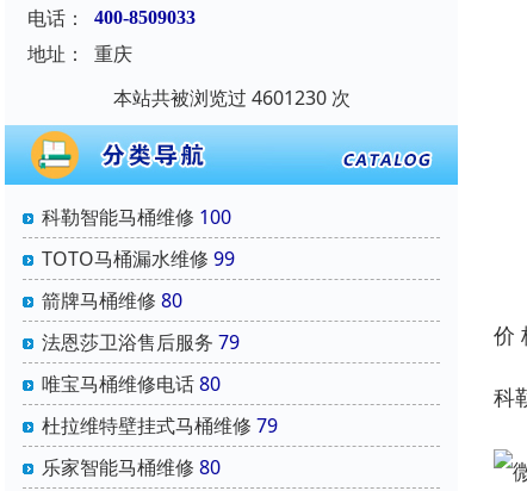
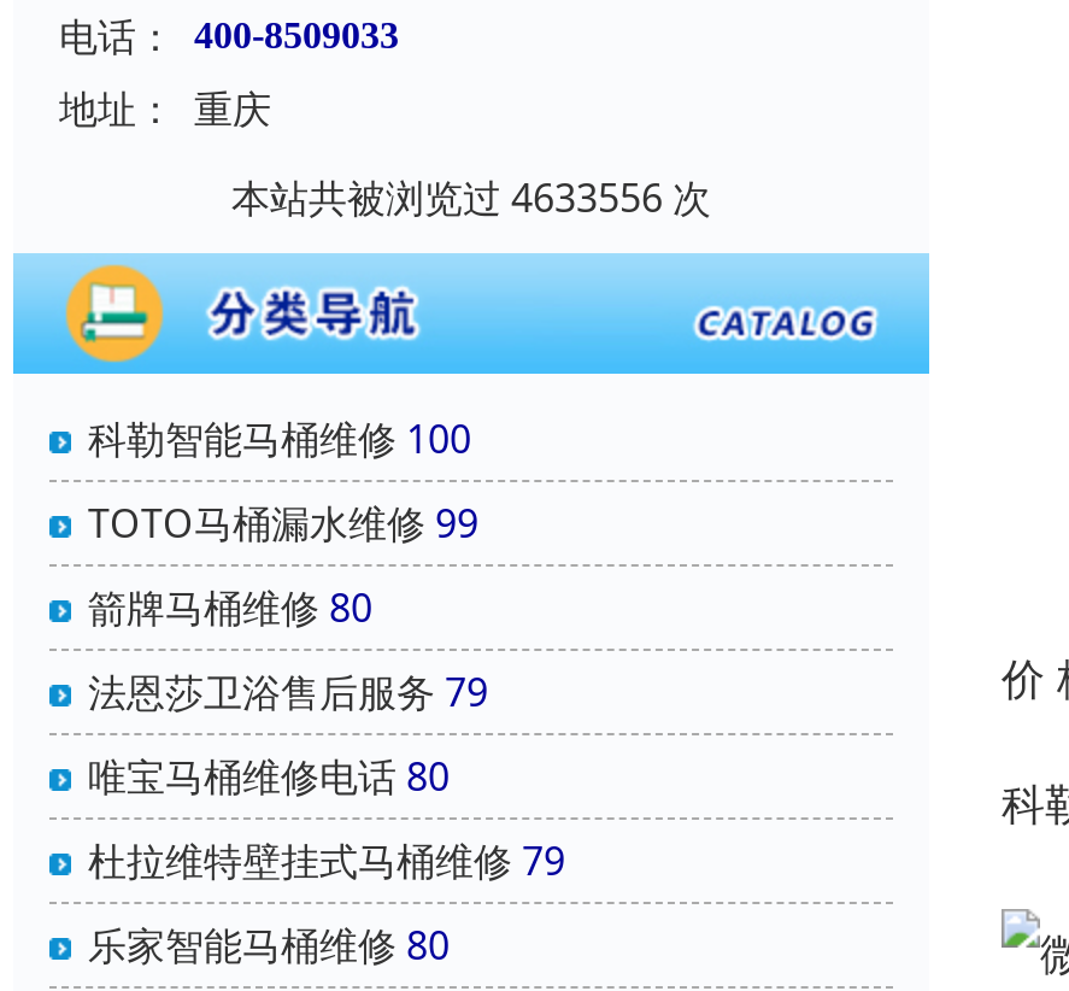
- 本站共被浏览过 4601230 次
+ 本站共被浏览过 4633556 次
